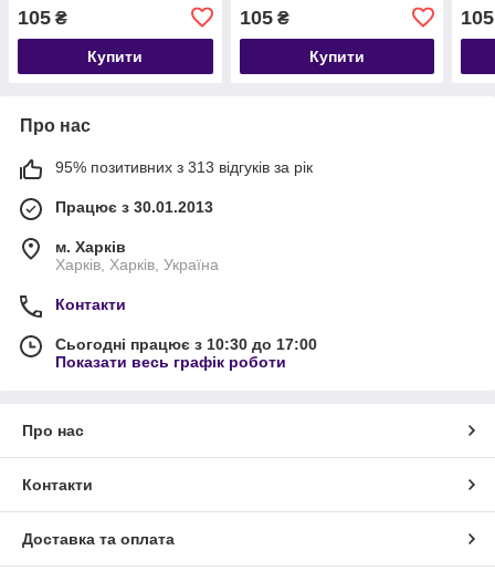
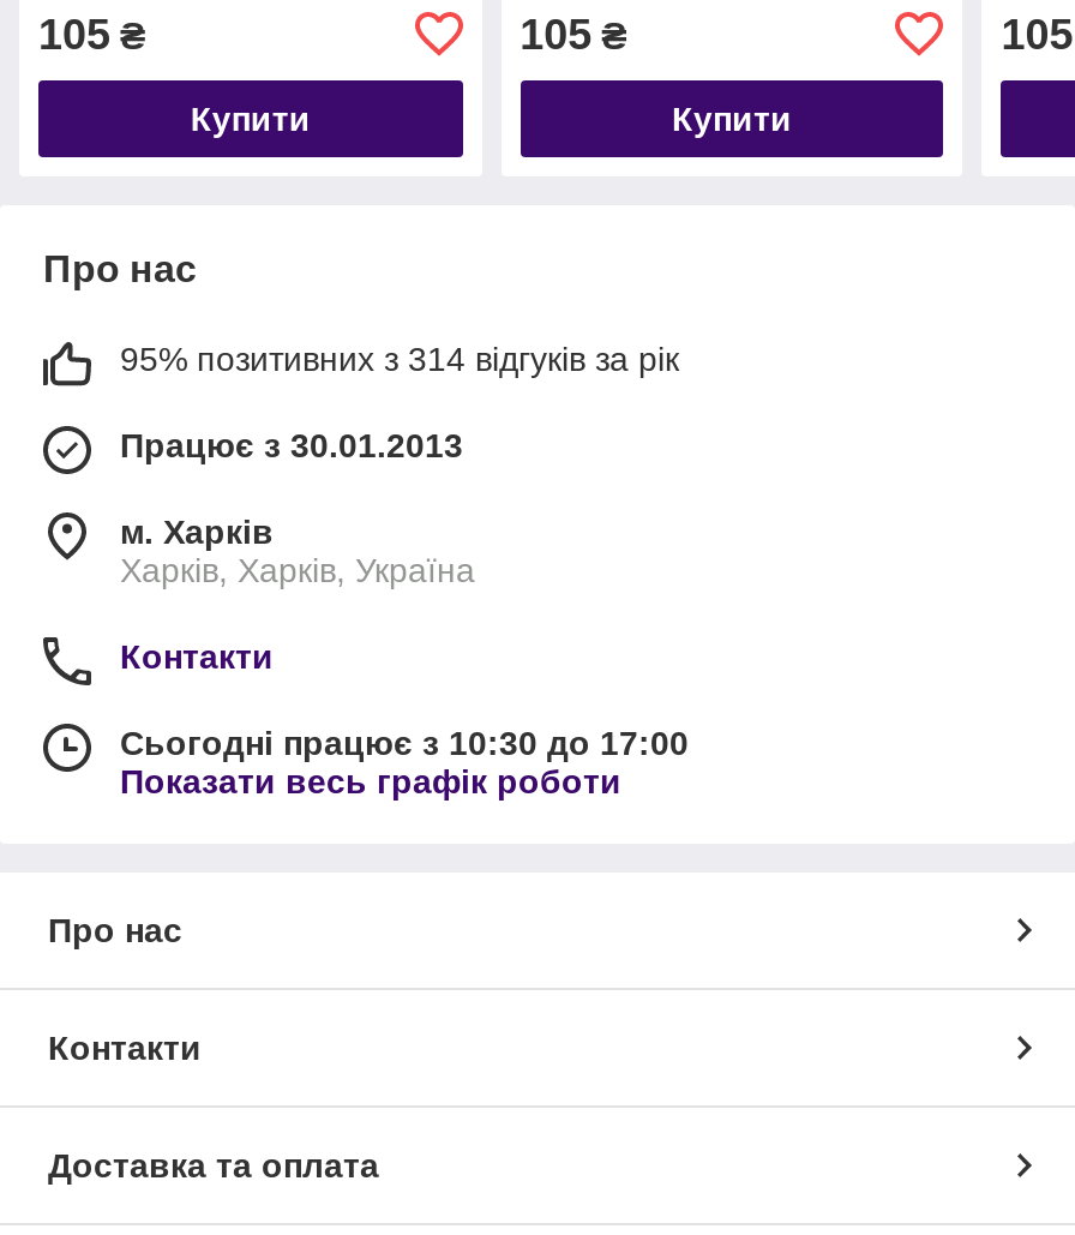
- 95% позитивних з 313 відгуків за рік
+ 95% позитивних з 314 відгуків за рік
